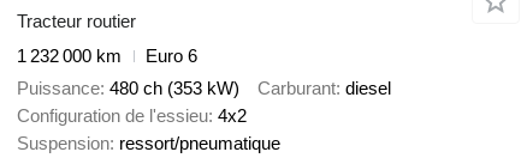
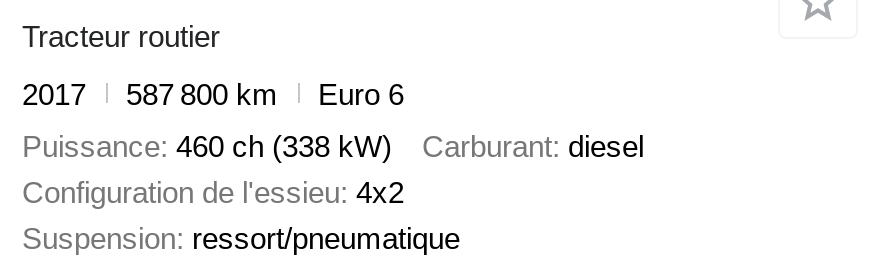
- 1 232 000 km
+ 2017
+ 587 800 km

- Puissance 480 ch (353 kW)
+ Puissance 460 ch (338 kW)
